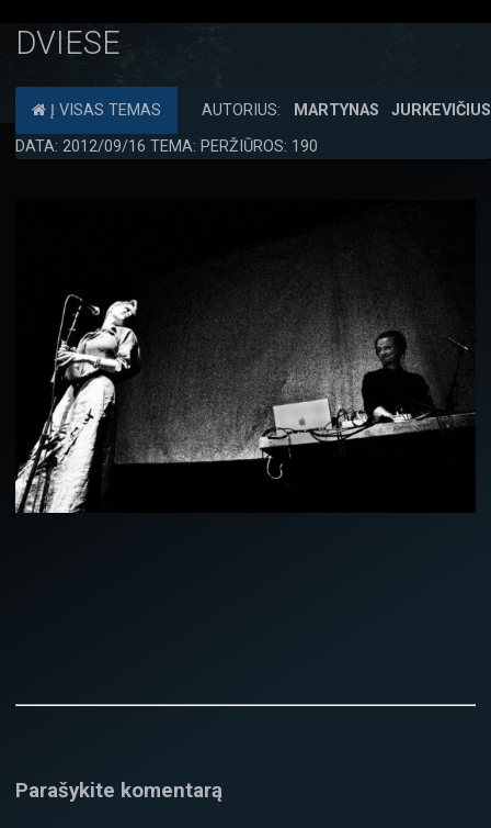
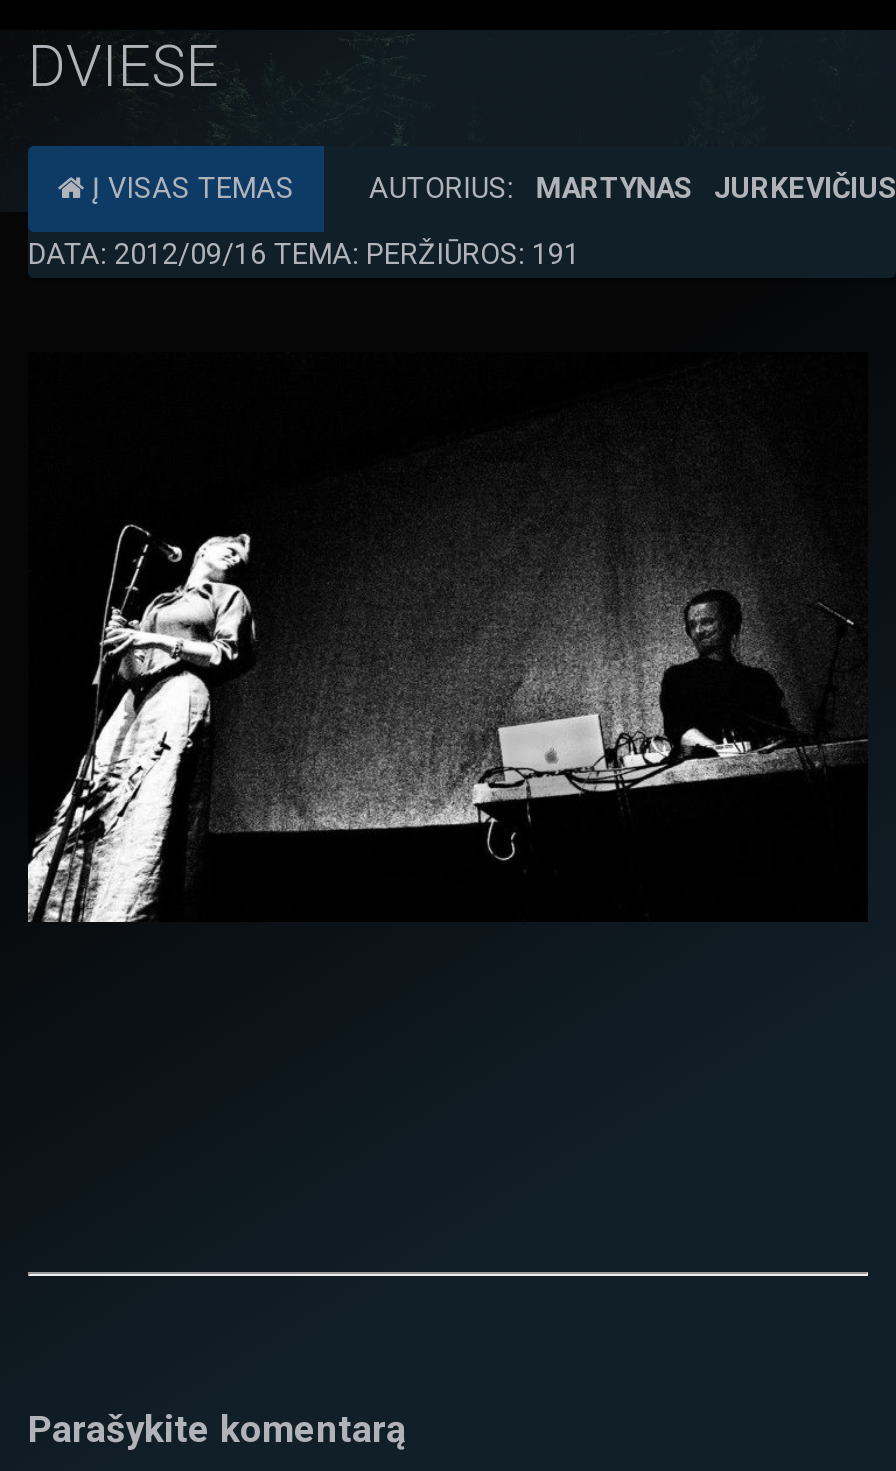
- DATA: 2012/09/16 TEMA: PERŽIŪROS: 190
+ DATA: 2012/09/16 TEMA: PERŽIŪROS: 191
